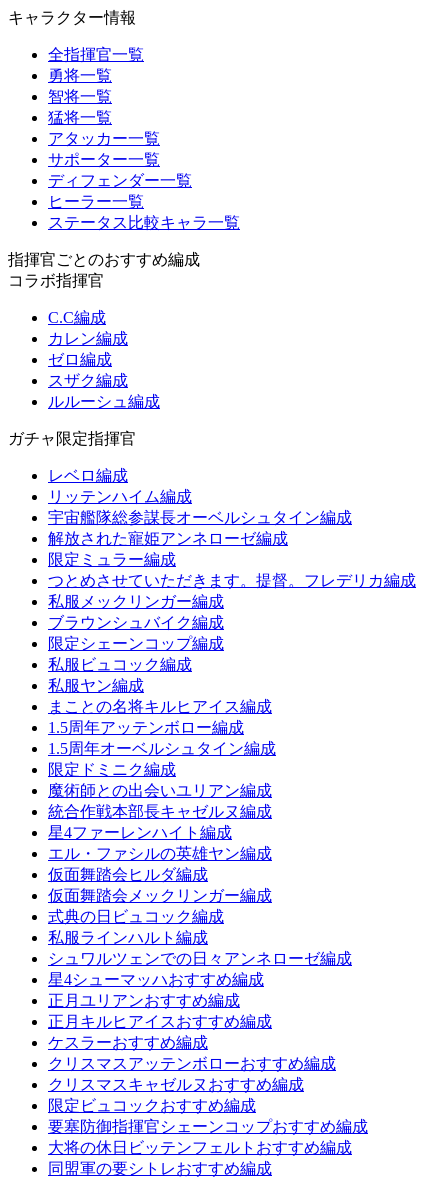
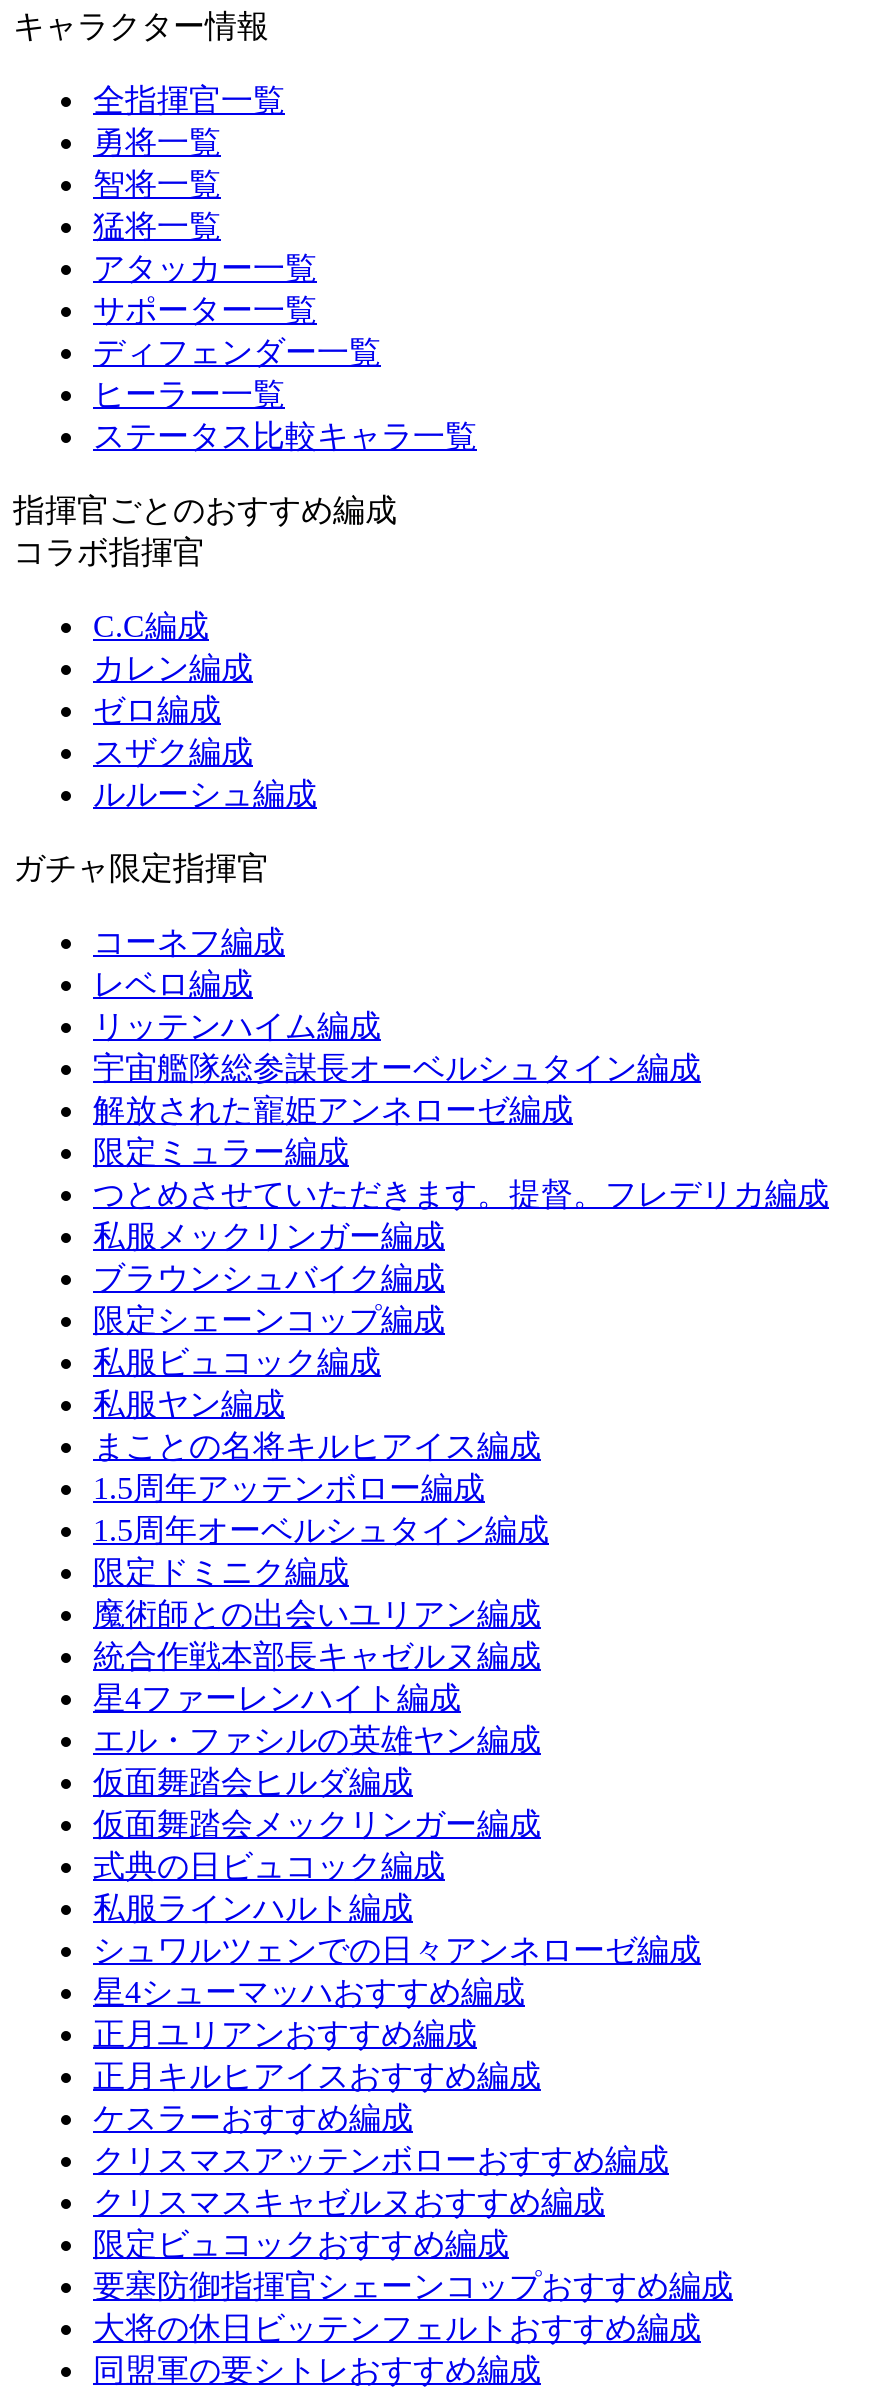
+ コーネフ編成
